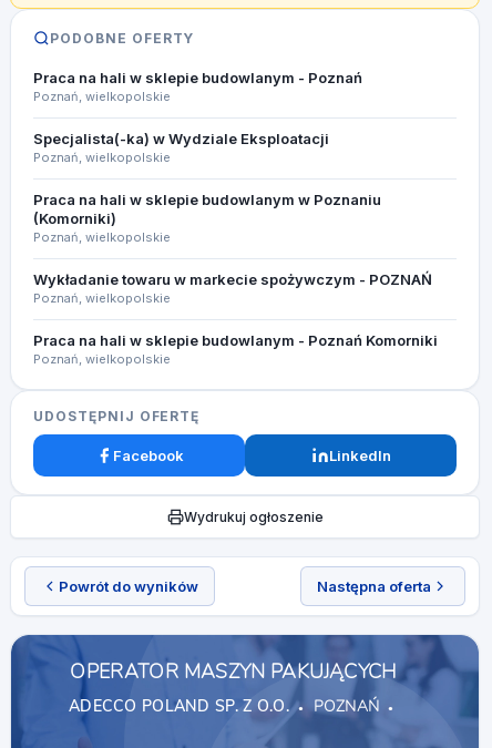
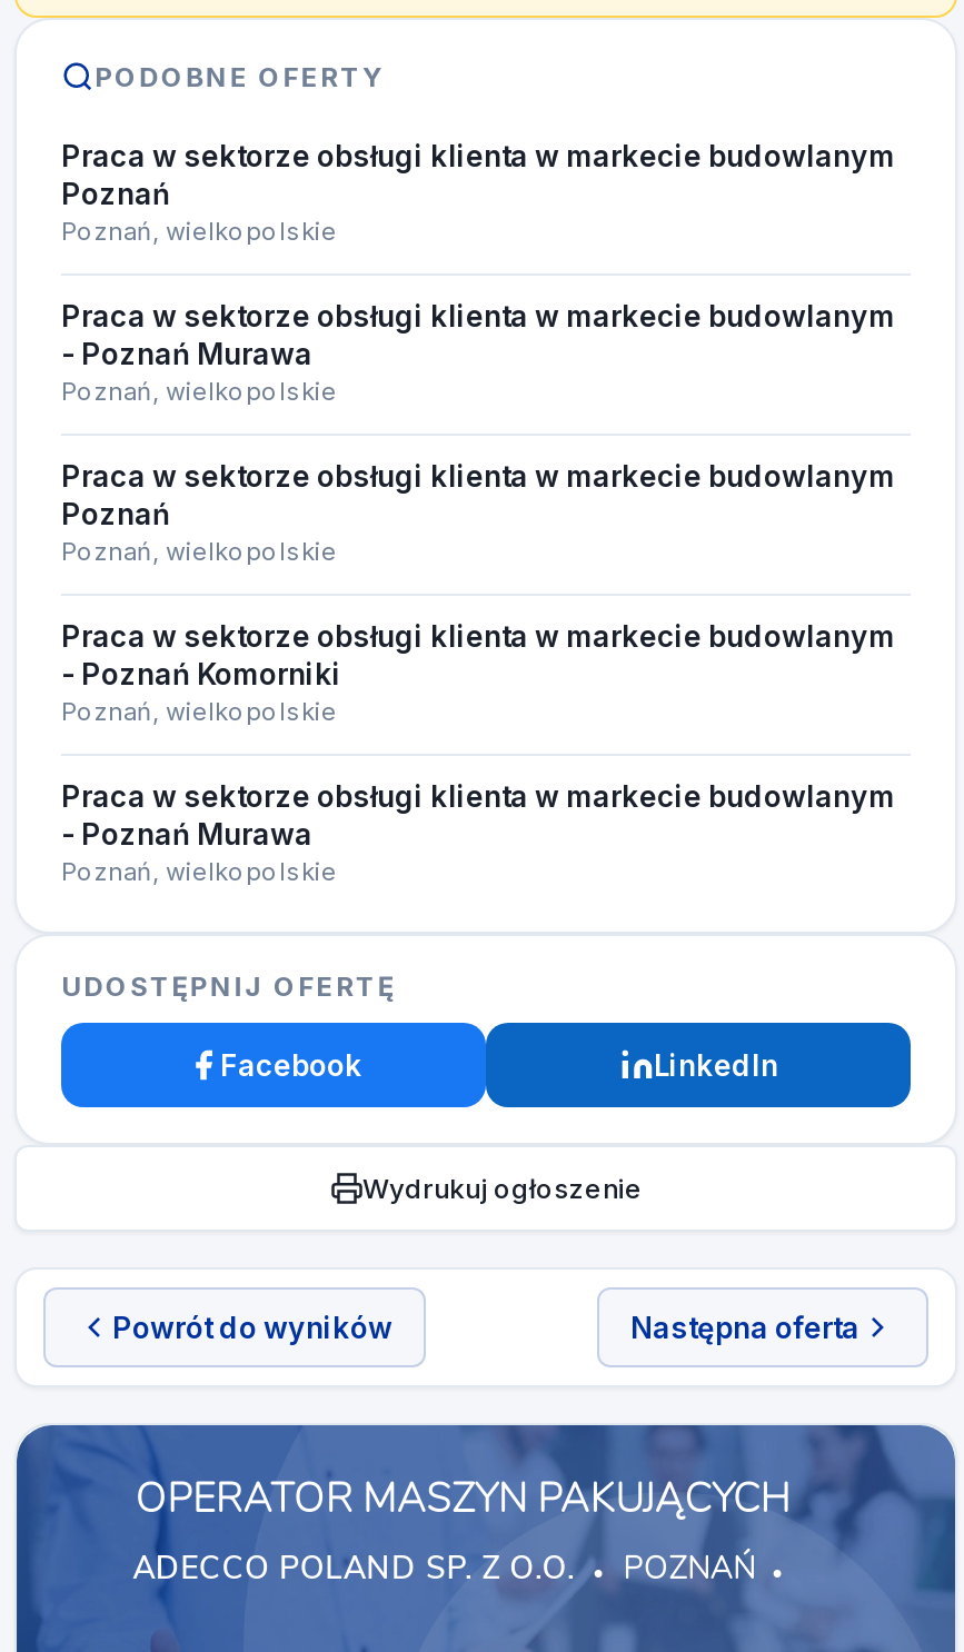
- Praca na hali w sklepie budowlanym - Poznań
+ Praca w sektorze obsługi klienta w markecie budowlanym
+ Poznań

- Specjalista(-ka) w Wydziale Eksploatacji
+ Praca w sektorze obsługi klienta w markecie budowlanym
+ - Poznań Murawa

- Praca na hali w sklepie budowlanym w Poznaniu
- (Komorniki)
+ Praca w sektorze obsługi klienta w markecie budowlanym
+ Poznań

- Wykładanie towaru w markecie spożywczym - POZNAŃ
+ Praca w sektorze obsługi klienta w markecie budowlanym
+ - Poznań Komorniki

- Praca na hali w sklepie budowlanym - Poznań Komorniki
+ Praca w sektorze obsługi klienta w markecie budowlanym
+ - Poznań Murawa
